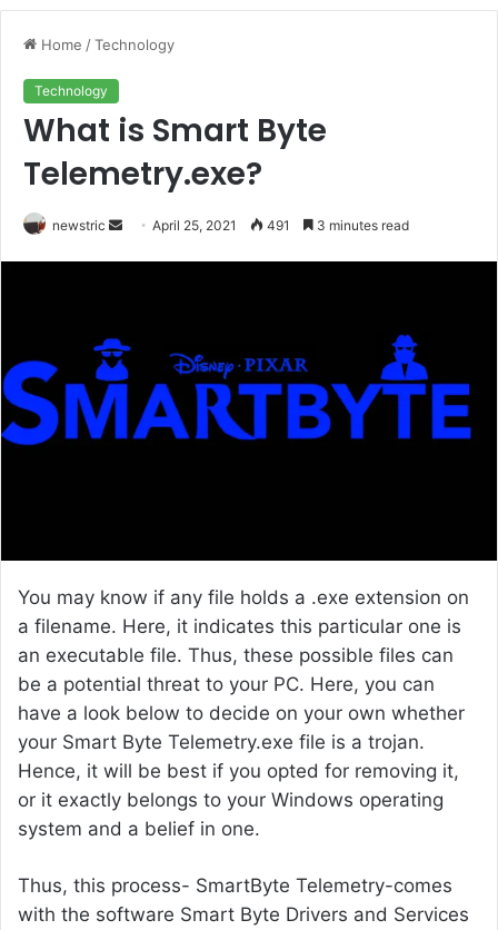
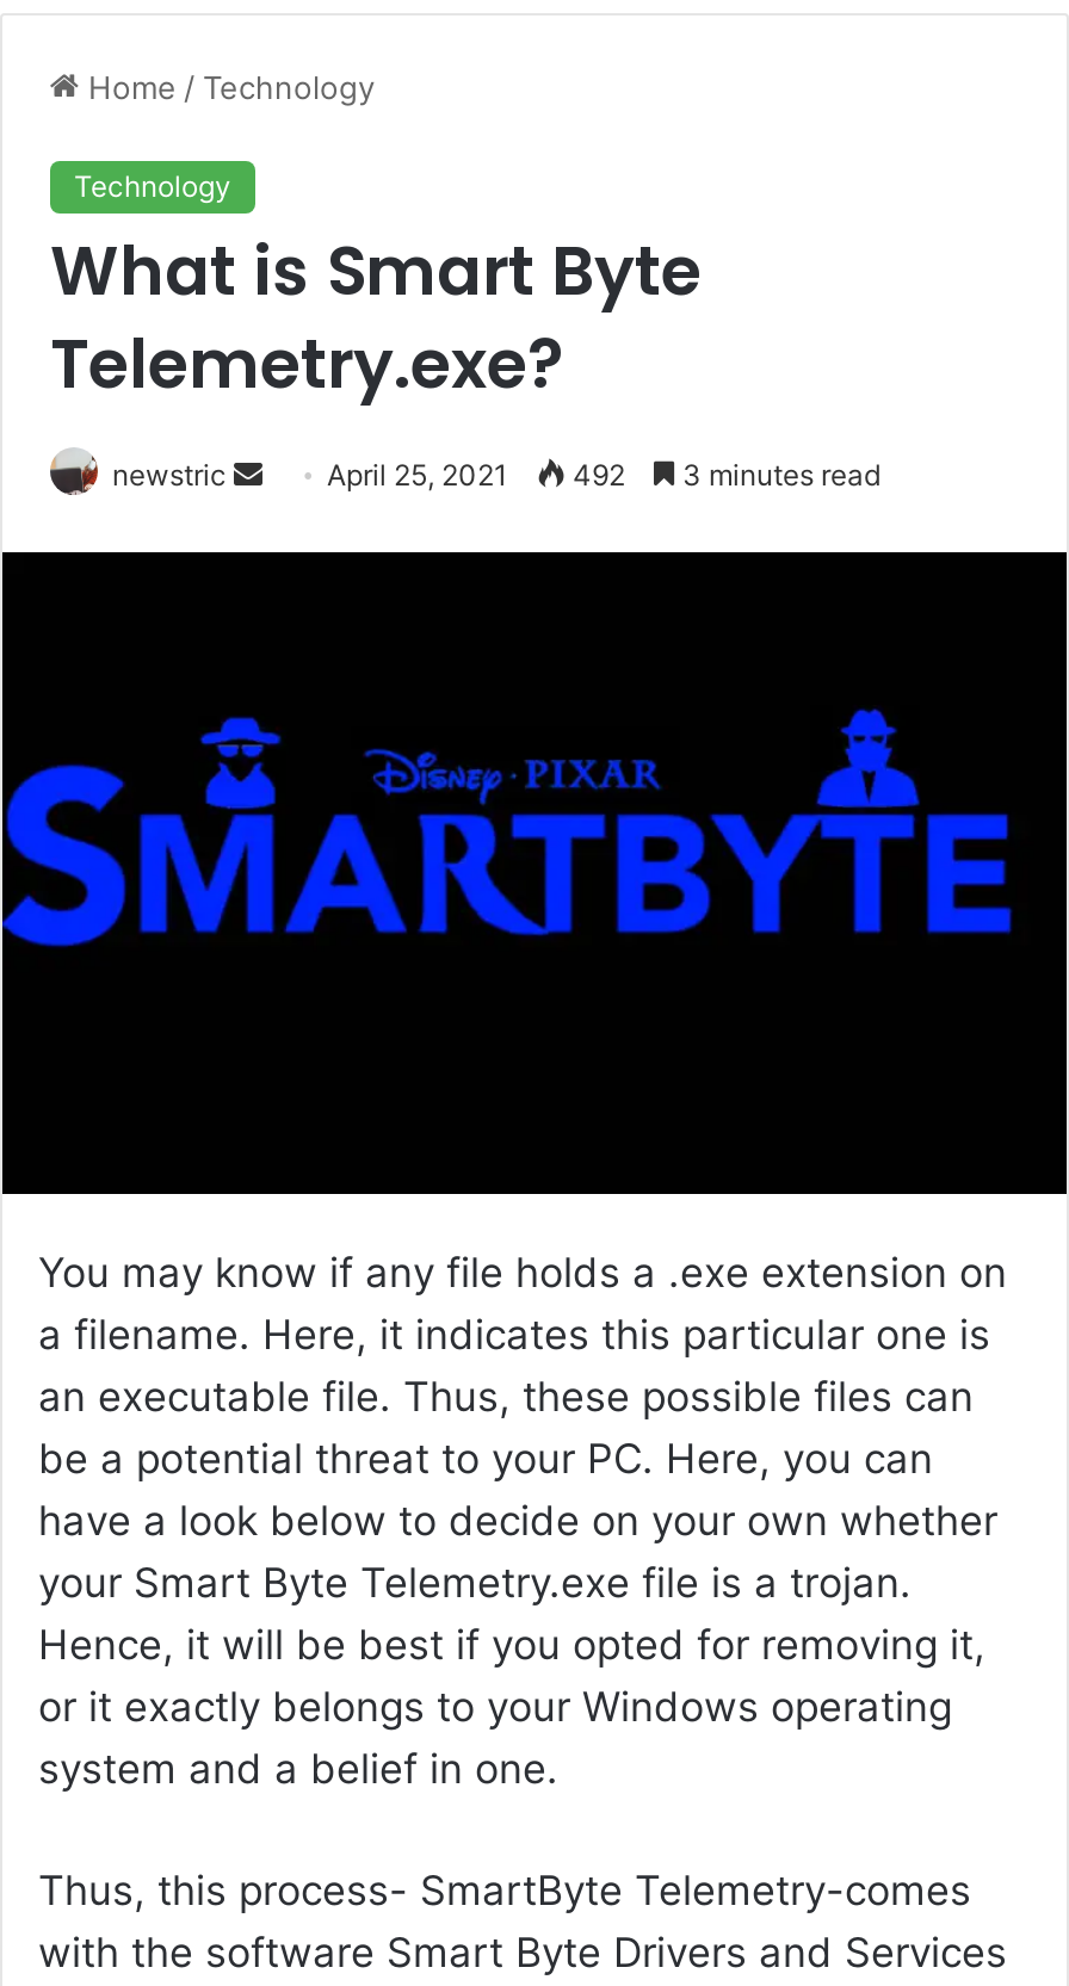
- 491
+ 492
